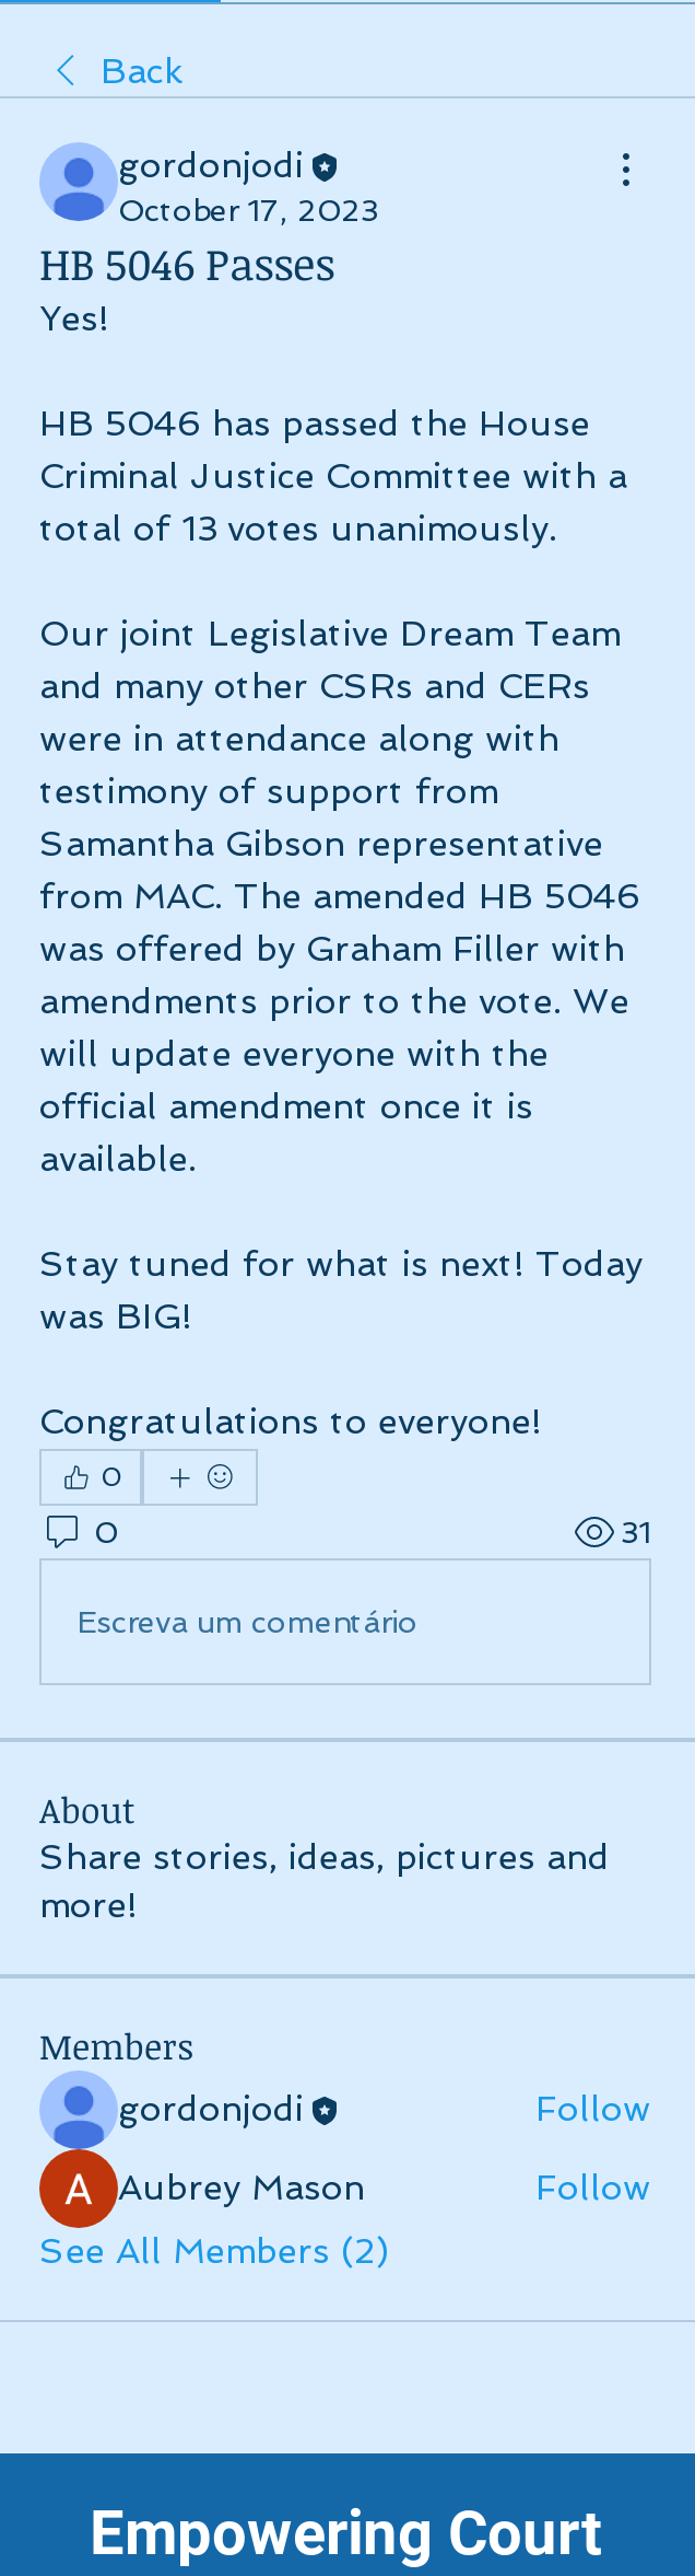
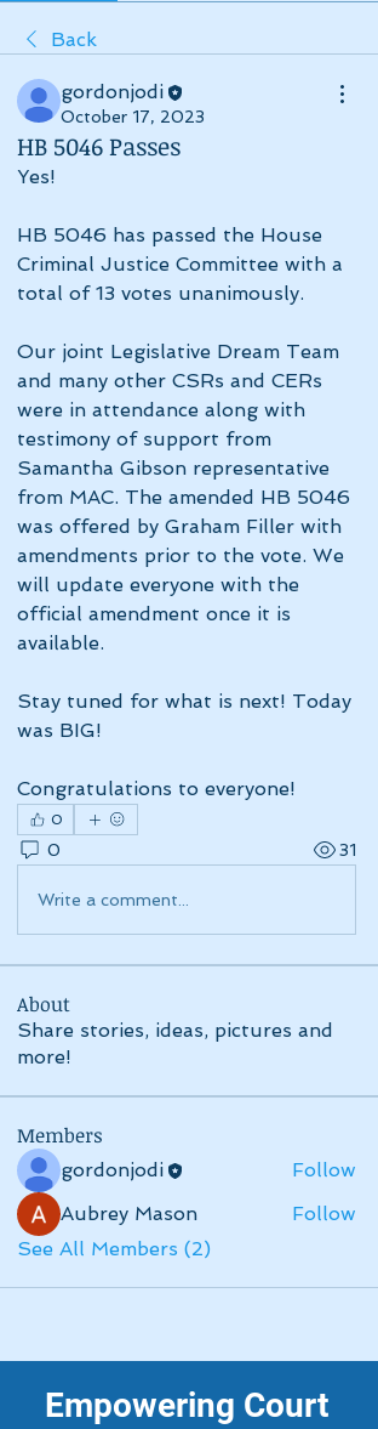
- Escreva um comentário
+ Write a comment...
